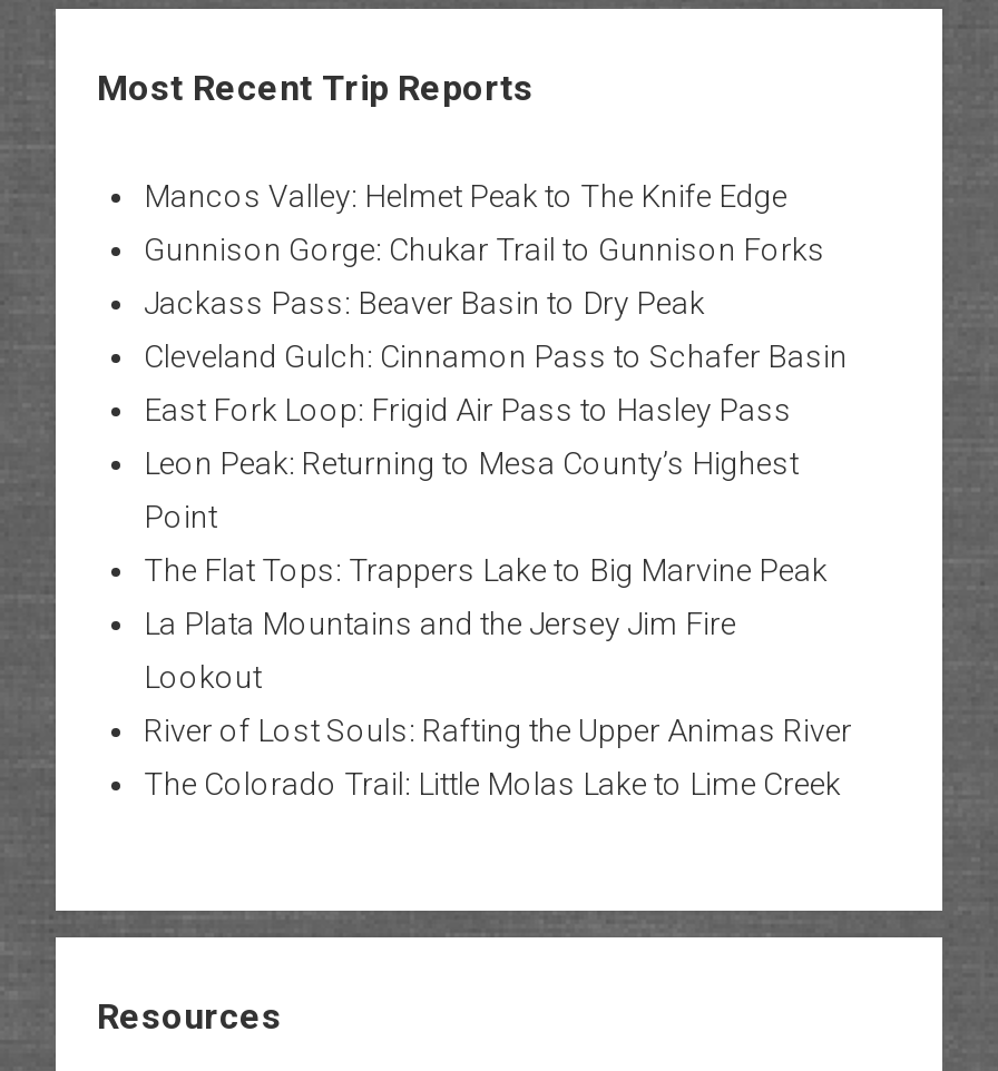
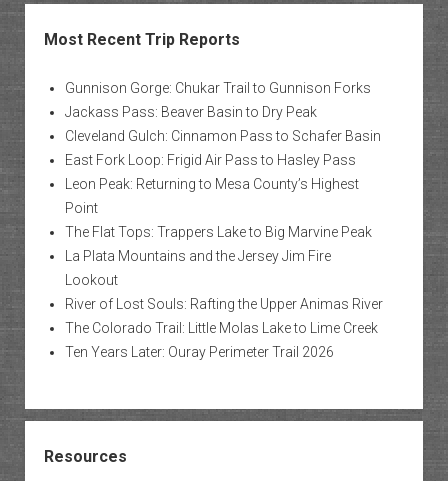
- Mancos Valley: Helmet Peak to The Knife Edge

moved up: Gunnison Gorge: Chukar Trail to Gunnison Forks | Jackass Pass: Beaver Basin to Dry Peak | Cleveland Gulch: Cinnamon Pass to Schafer Basin | ... | River of Lost Souls: Rafting the Upper Animas River | The Colorado Trail: Little Molas Lake to Lime Creek

+ Ten Years Later: Ouray Perimeter Trail 2026
